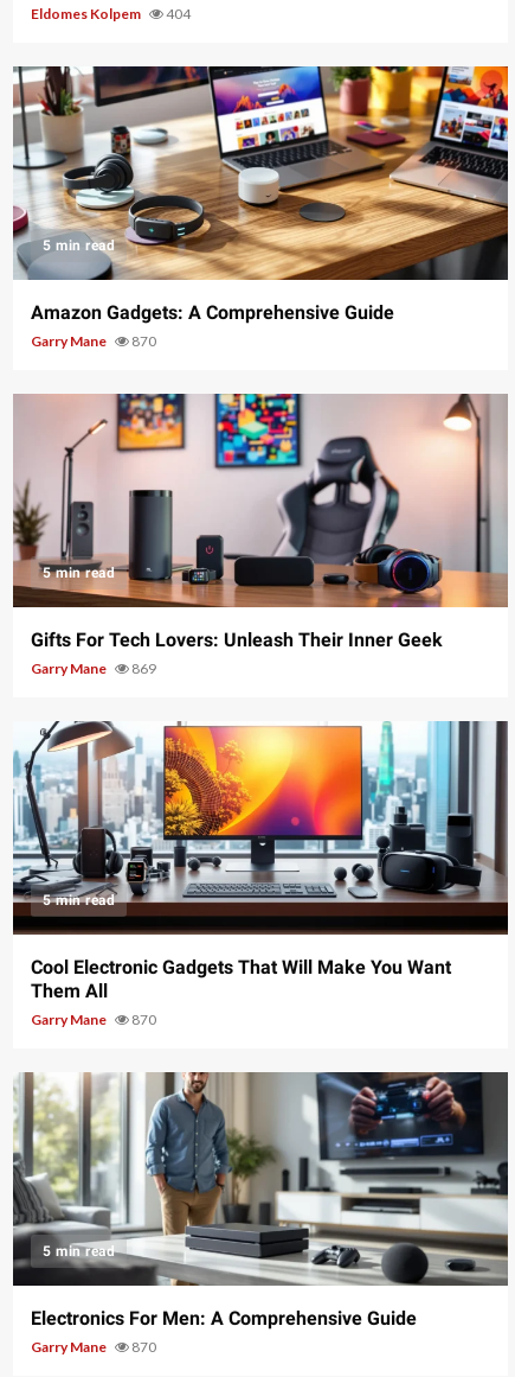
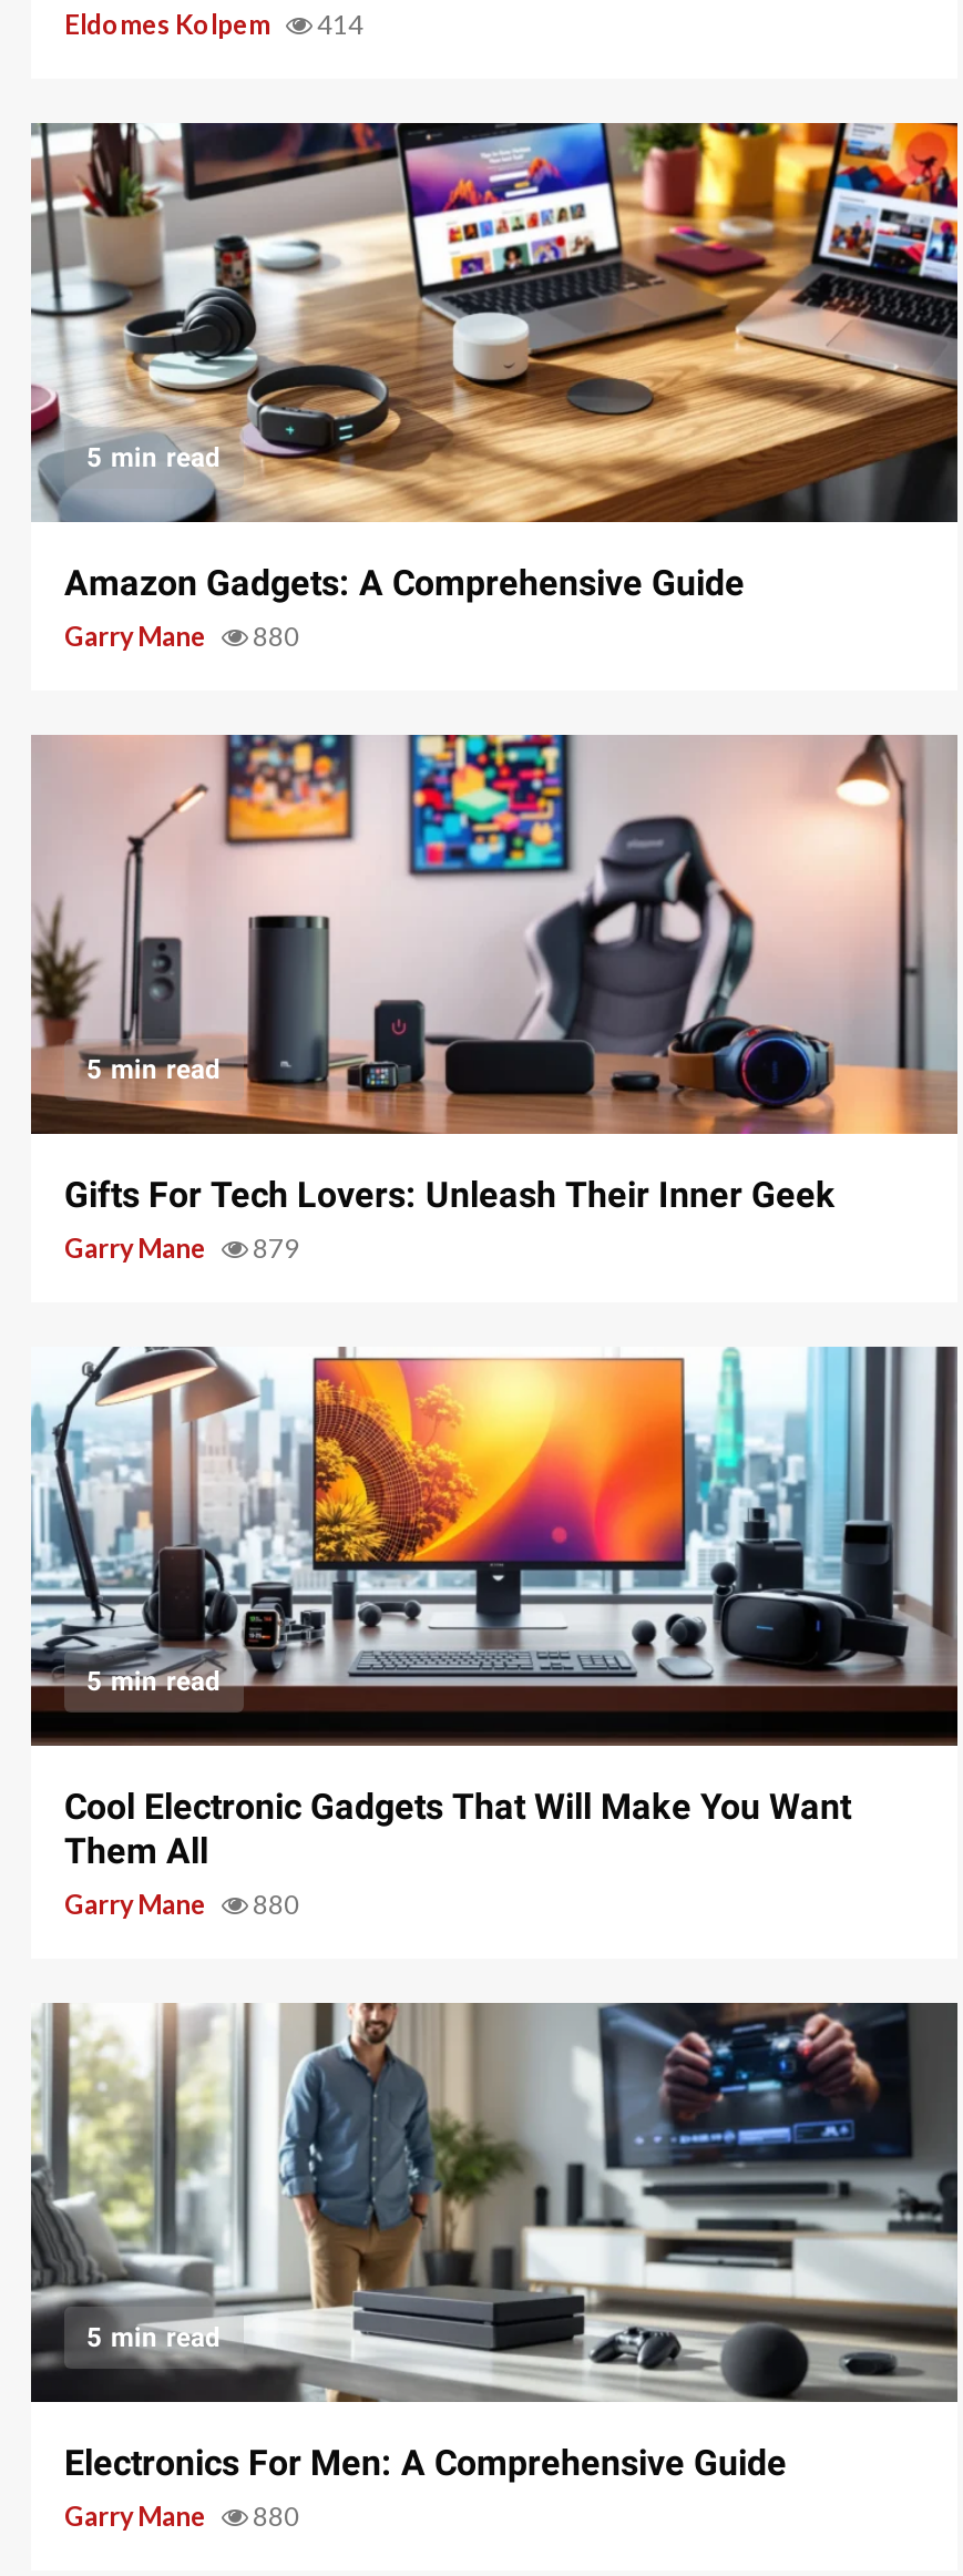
- Eldomes Kolpem 404
+ Eldomes Kolpem 414

- Garry Mane 870
+ Garry Mane 880

- Garry Mane 869
+ Garry Mane 879

- Garry Mane 870
+ Garry Mane 880

- Garry Mane 870
+ Garry Mane 880
